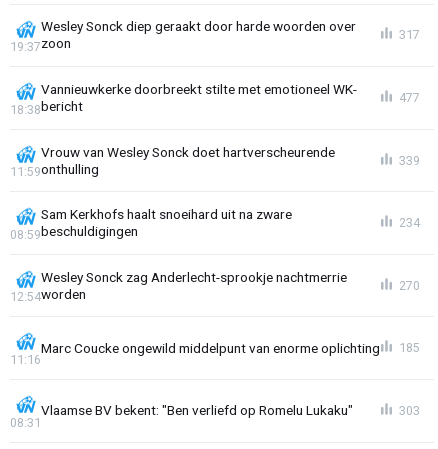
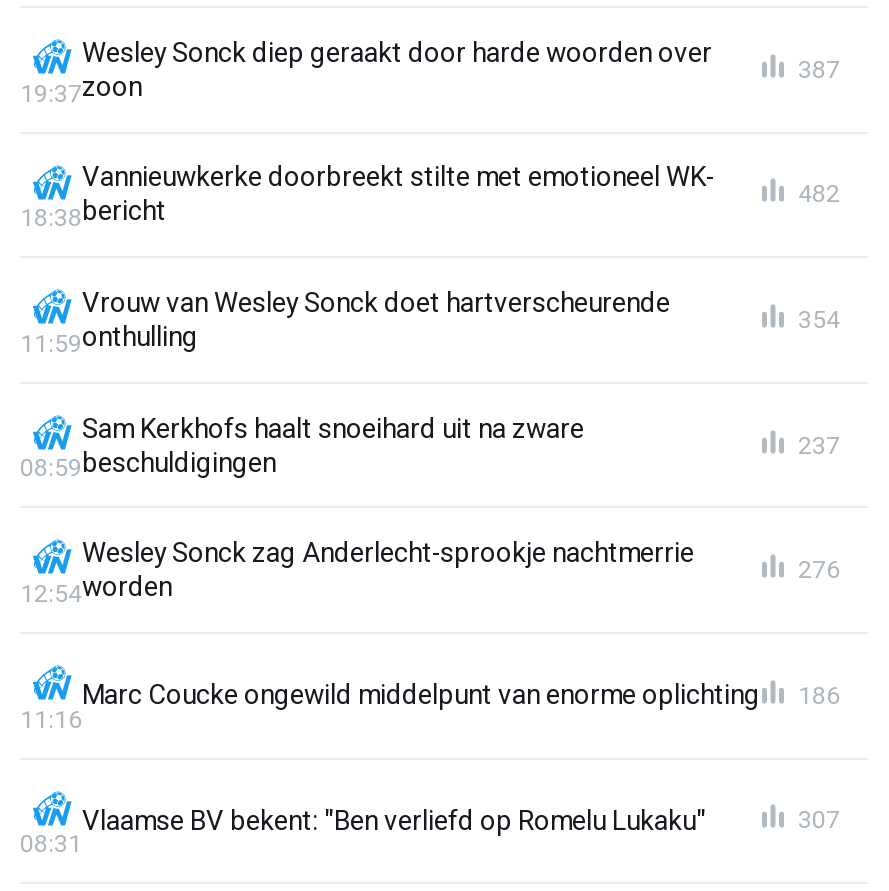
- 317
+ 387

- 477
+ 482

- 339
+ 354

- 234
+ 237

- 270
+ 276

- Marc Coucke ongewild middelpunt van enorme oplichting 185
+ Marc Coucke ongewild middelpunt van enorme oplichting 186

- 303
+ 307
